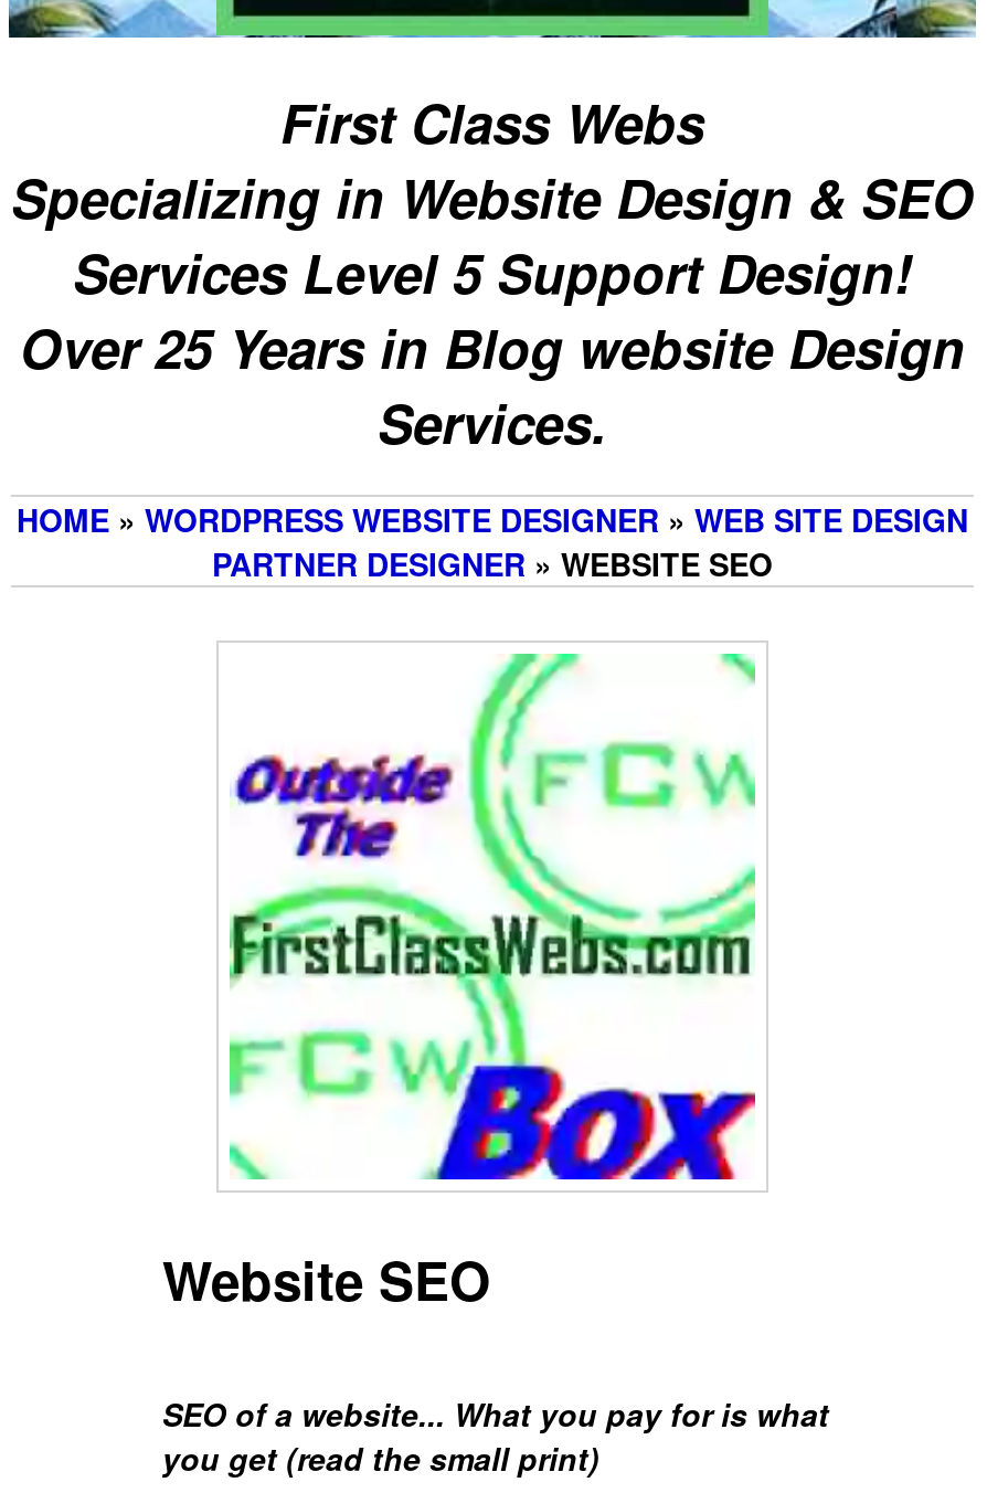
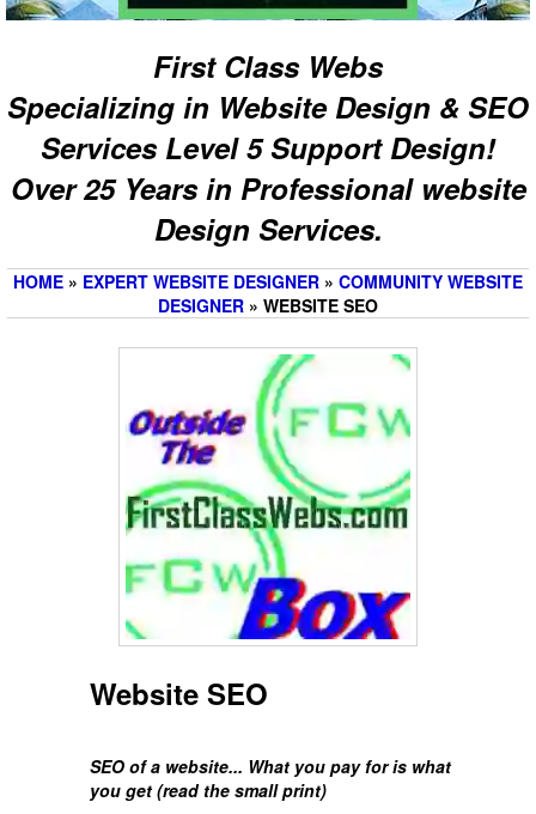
- Over 25 Years in Blog website Design
- Services.
+ Over 25 Years in Professional website
+ Design Services.

- HOME» WORDPRESS WEBSITE DESIGNER» WEB SITE DESIGN
- PARTNER DESIGNER» WEBSITE SEO
+ HOME» EXPERT WEBSITE DESIGNER» COMMUNITY WEBSITE
+ DESIGNER» WEBSITE SEO
